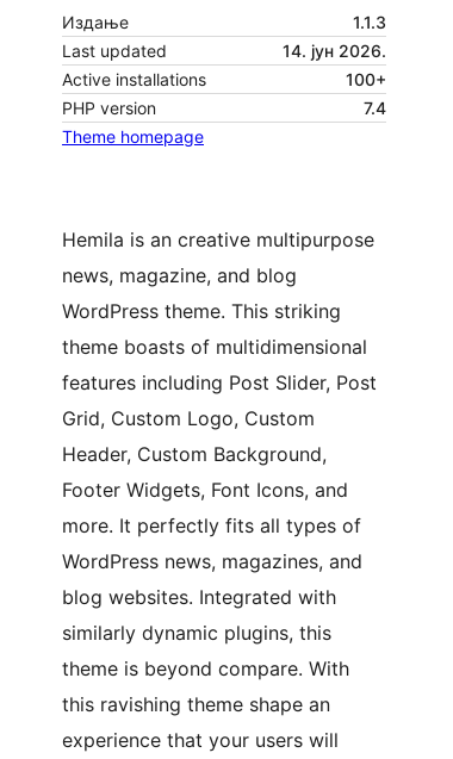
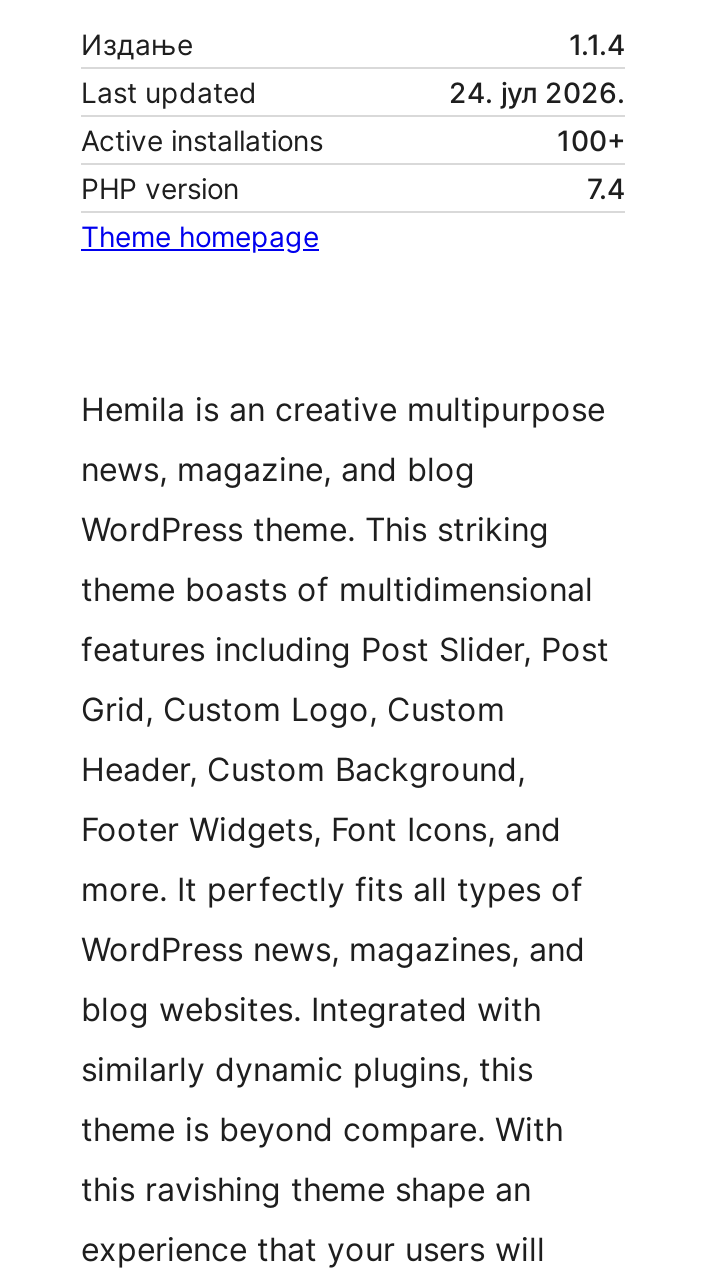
- 1.1.3
+ 1.1.4

- 14. јун 2026.
+ 24. јул 2026.
